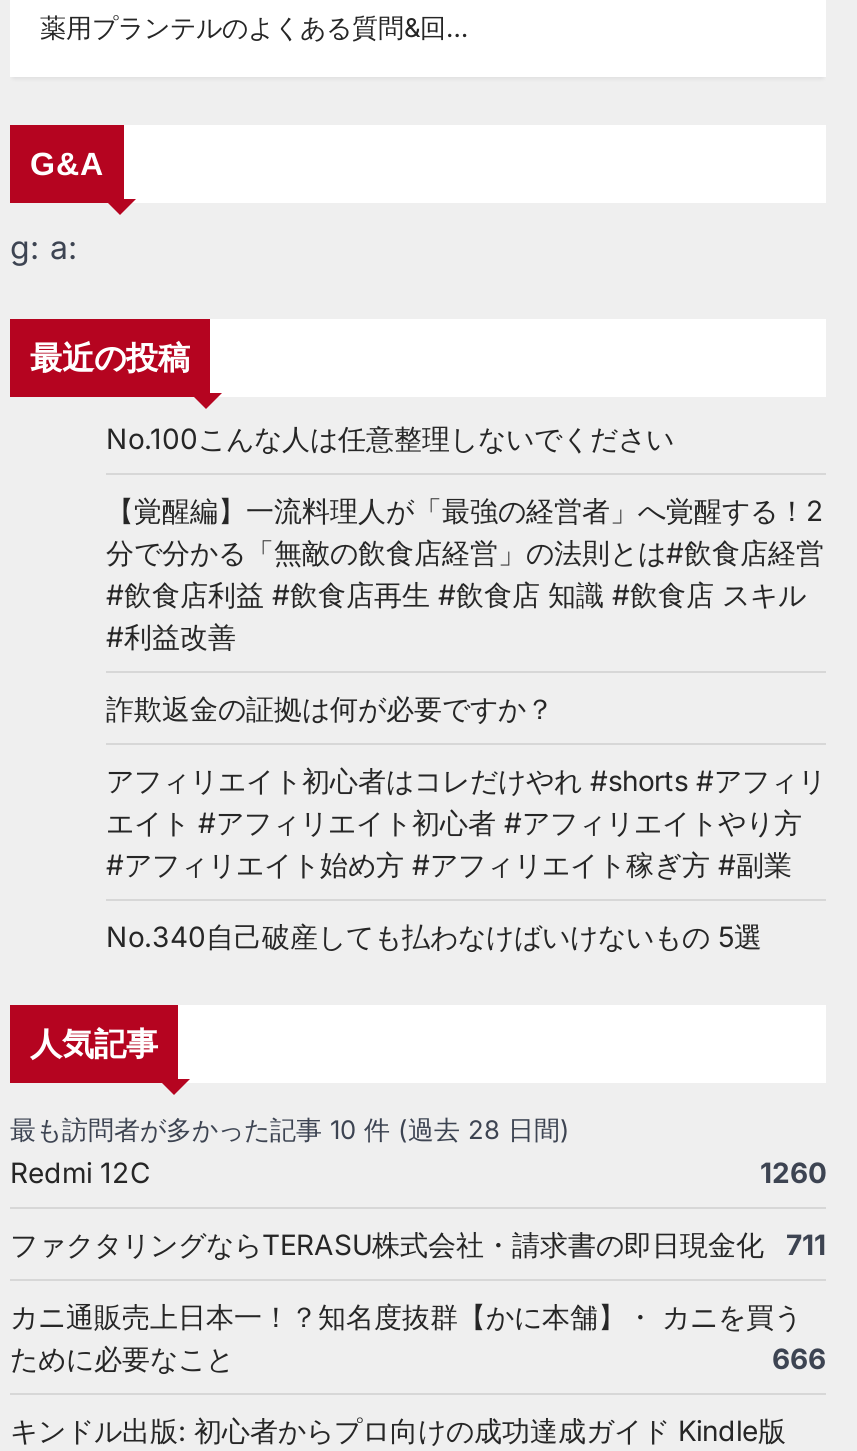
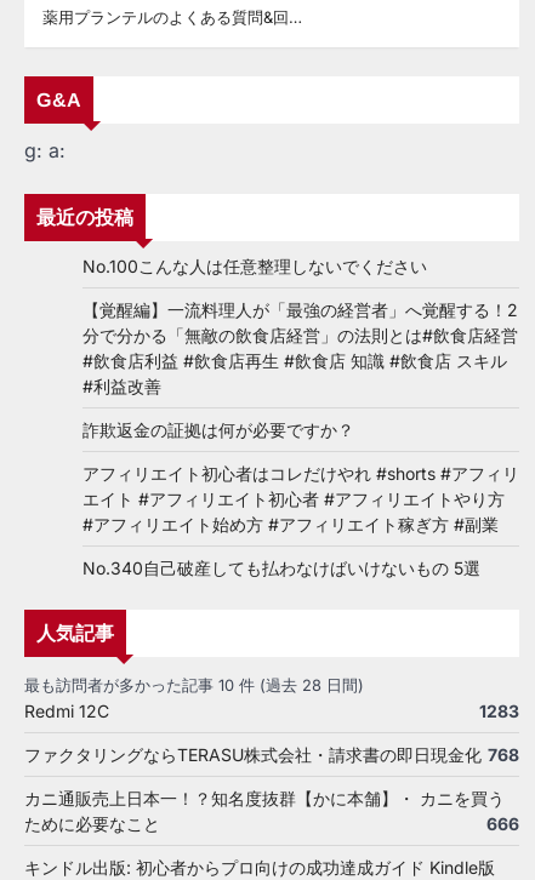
- 1260
+ 1283

- ファクタリングならTERASU株式会社・請求書の即日現金化
- 711
+ ファクタリングならTERASU株式会社・請求書の即日現金化 768
